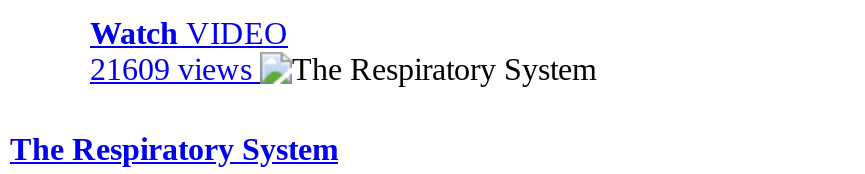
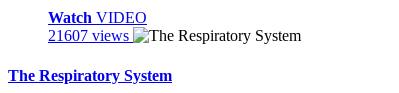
- 21609 views
+ 21607 views
